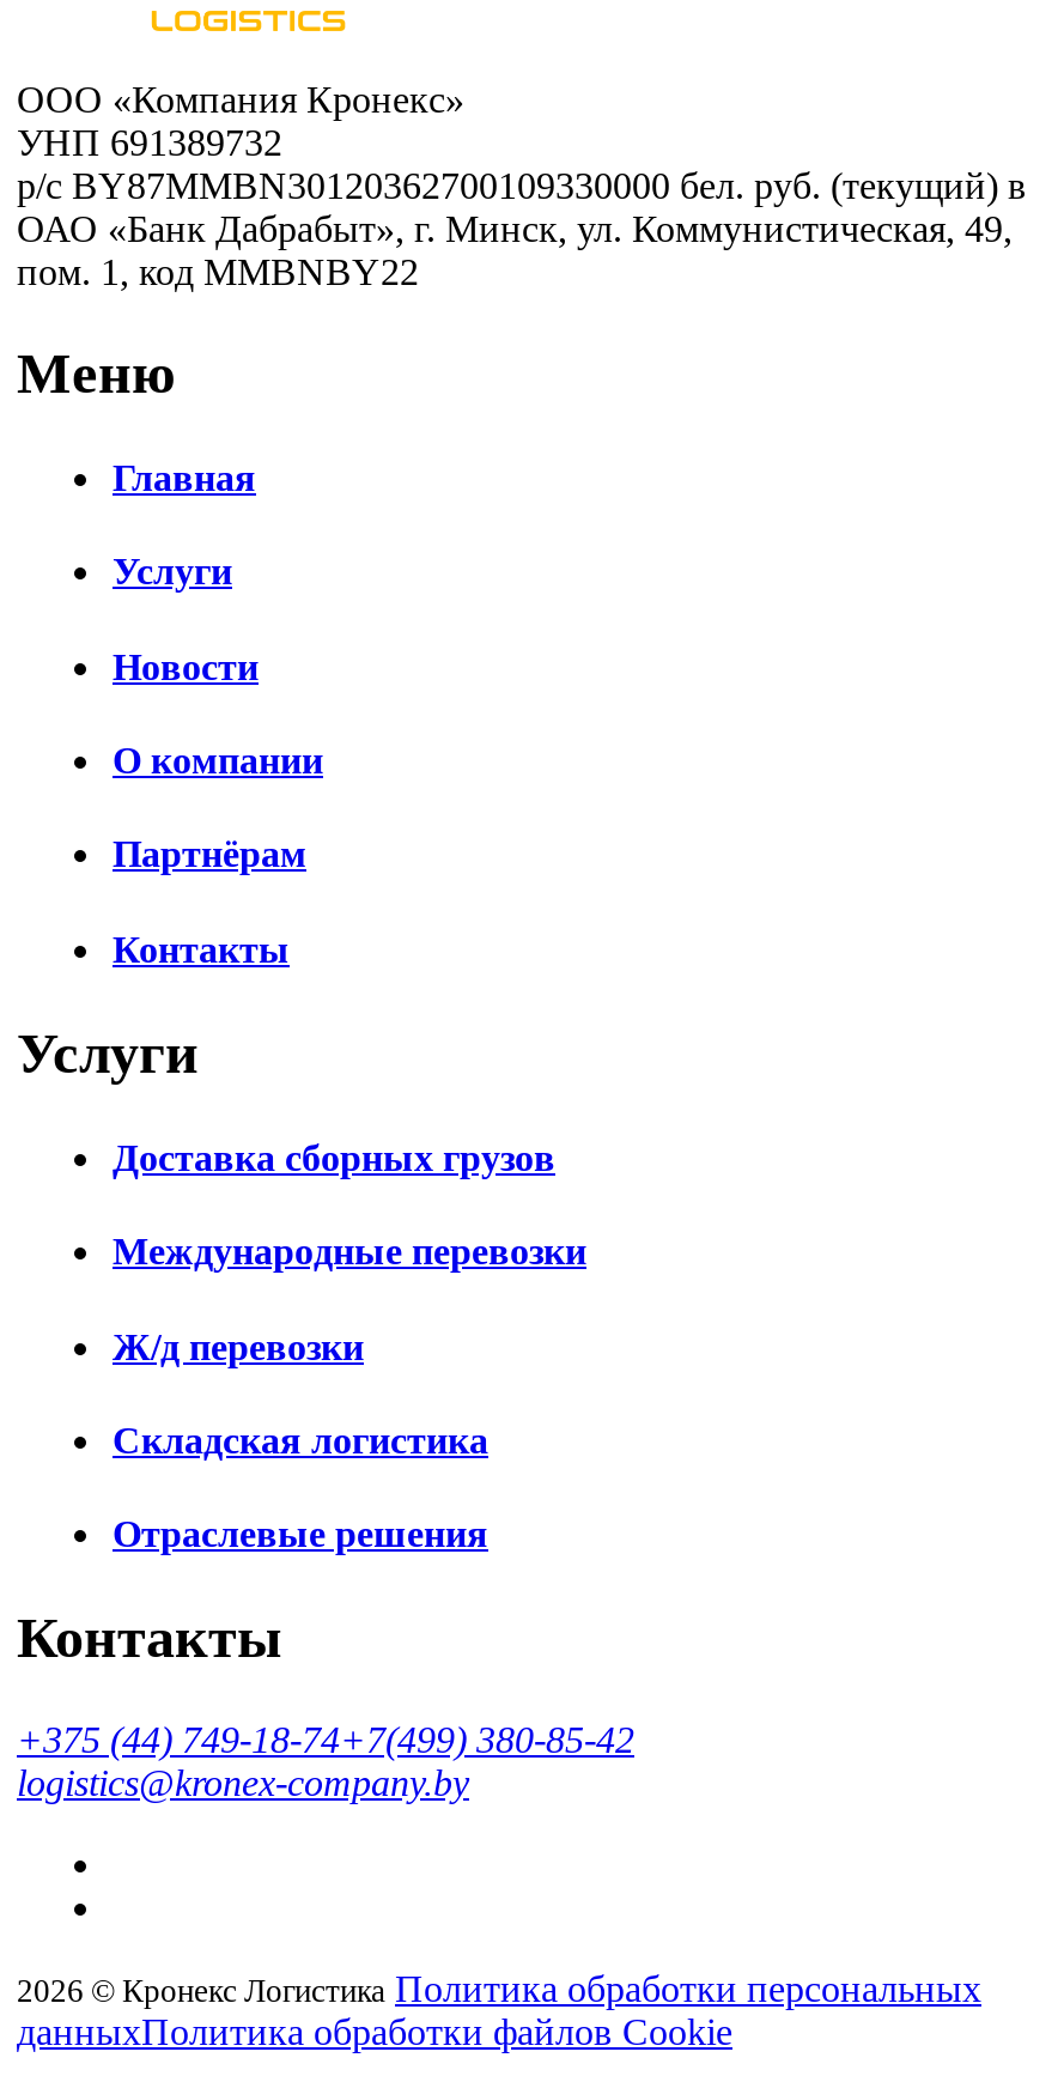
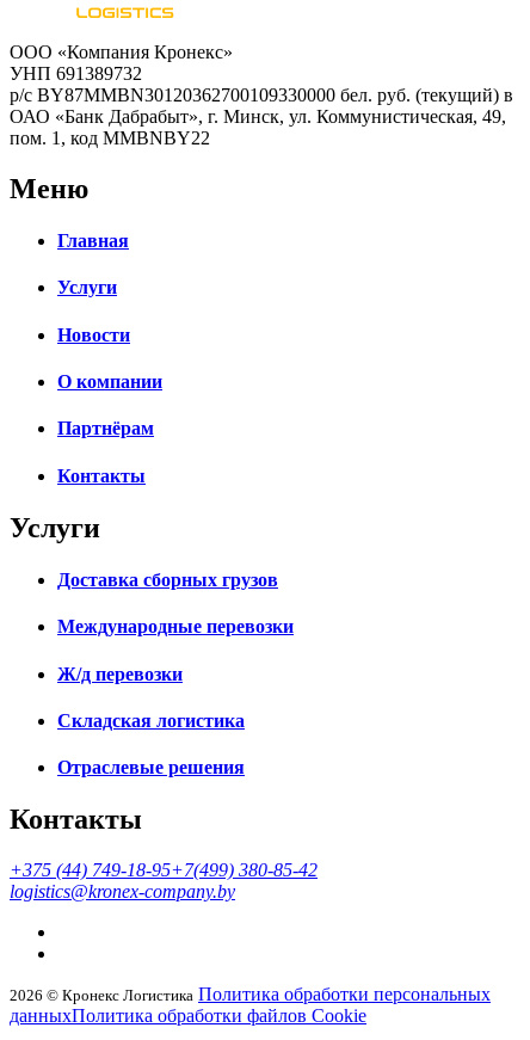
- +375 (44) 749-18-74+7(499) 380-85-42
+ +375 (44) 749-18-95+7(499) 380-85-42
